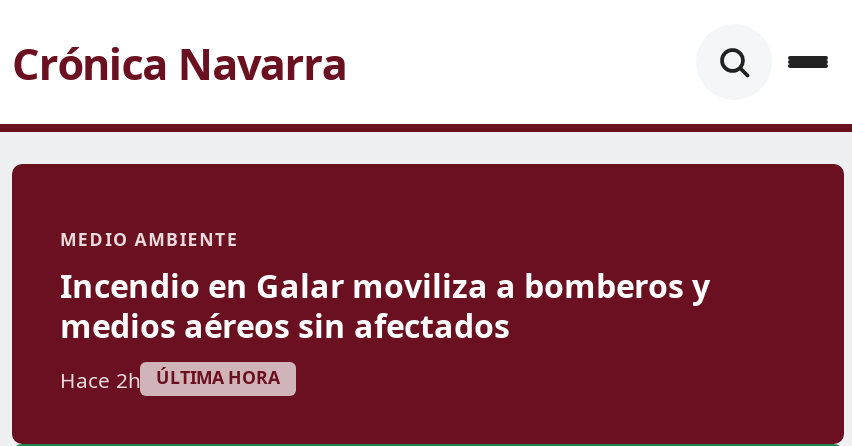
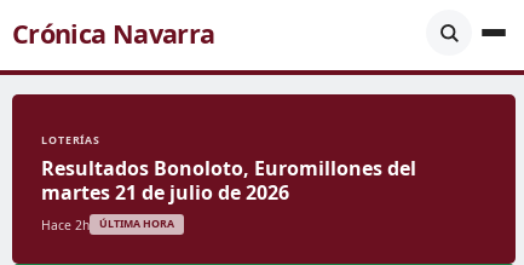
- MEDIO AMBIENTE
- Incendio en Galar moviliza a bomberos y
- medios aéreos sin afectados
+ LOTERÍAS
+ Resultados Bonoloto, Euromillones del
+ martes 21 de julio de 2026
